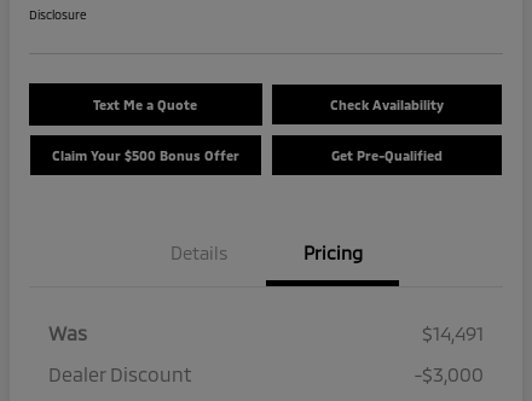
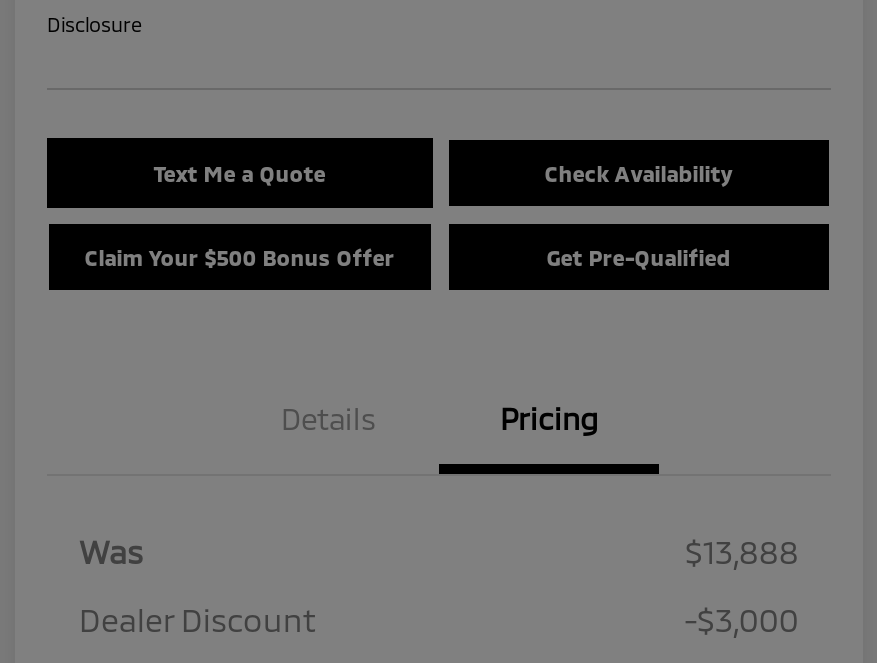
- $14,491
+ $13,888
